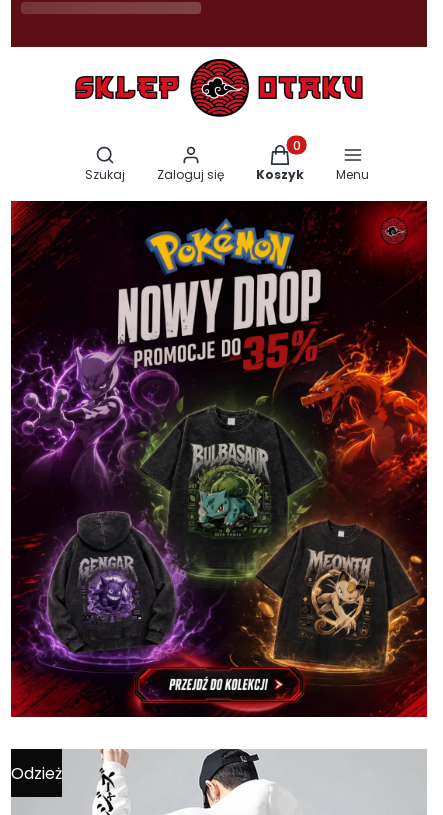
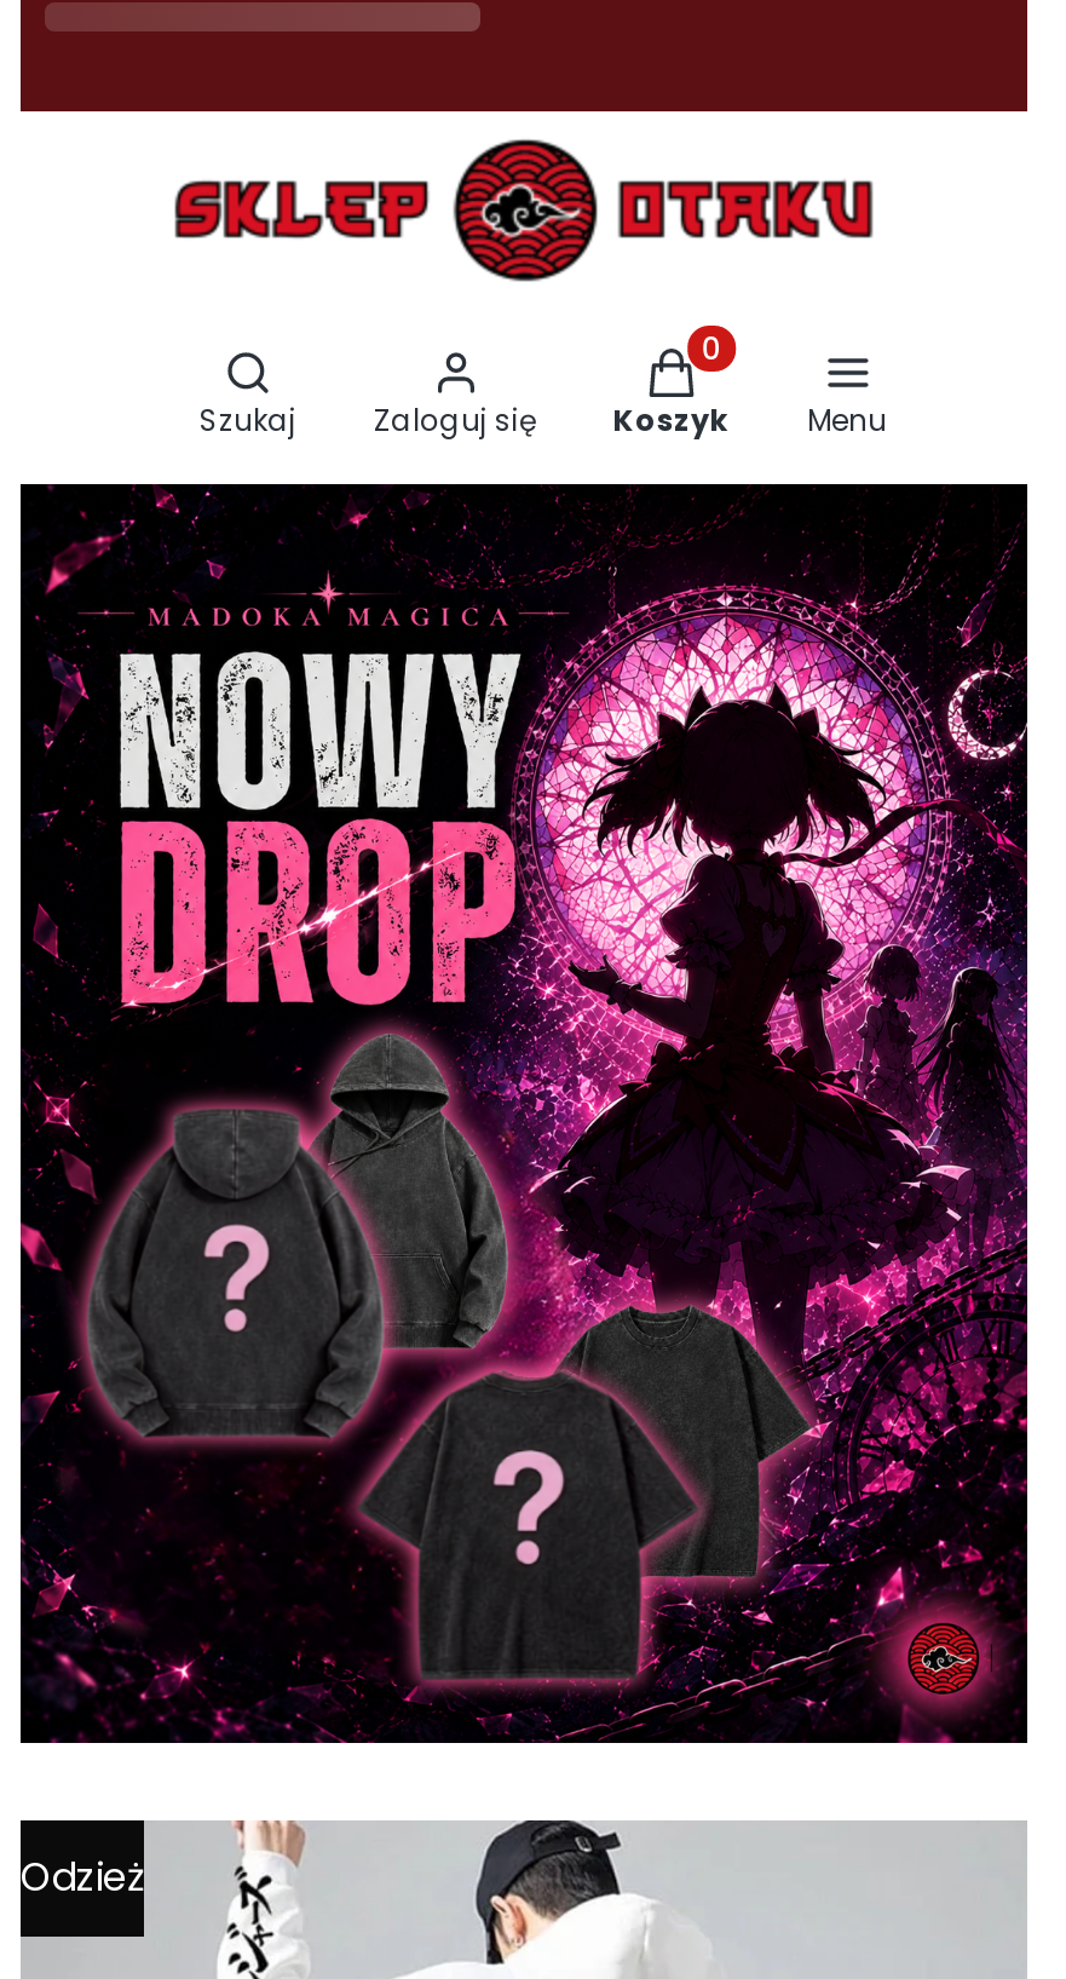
- [image]
+ [image]
